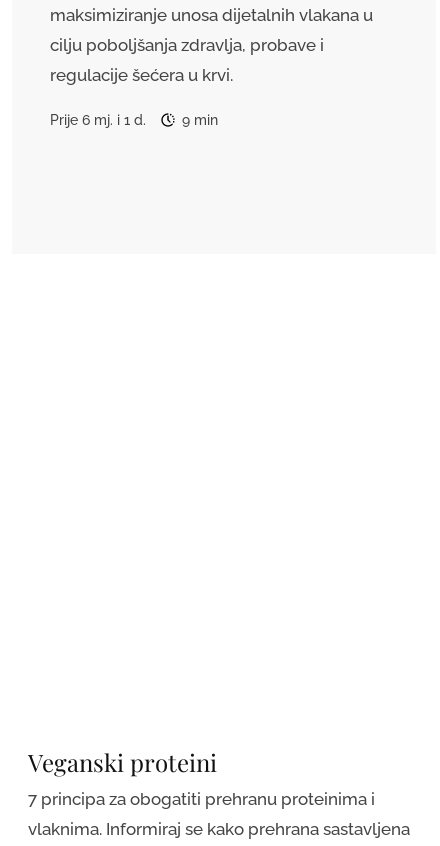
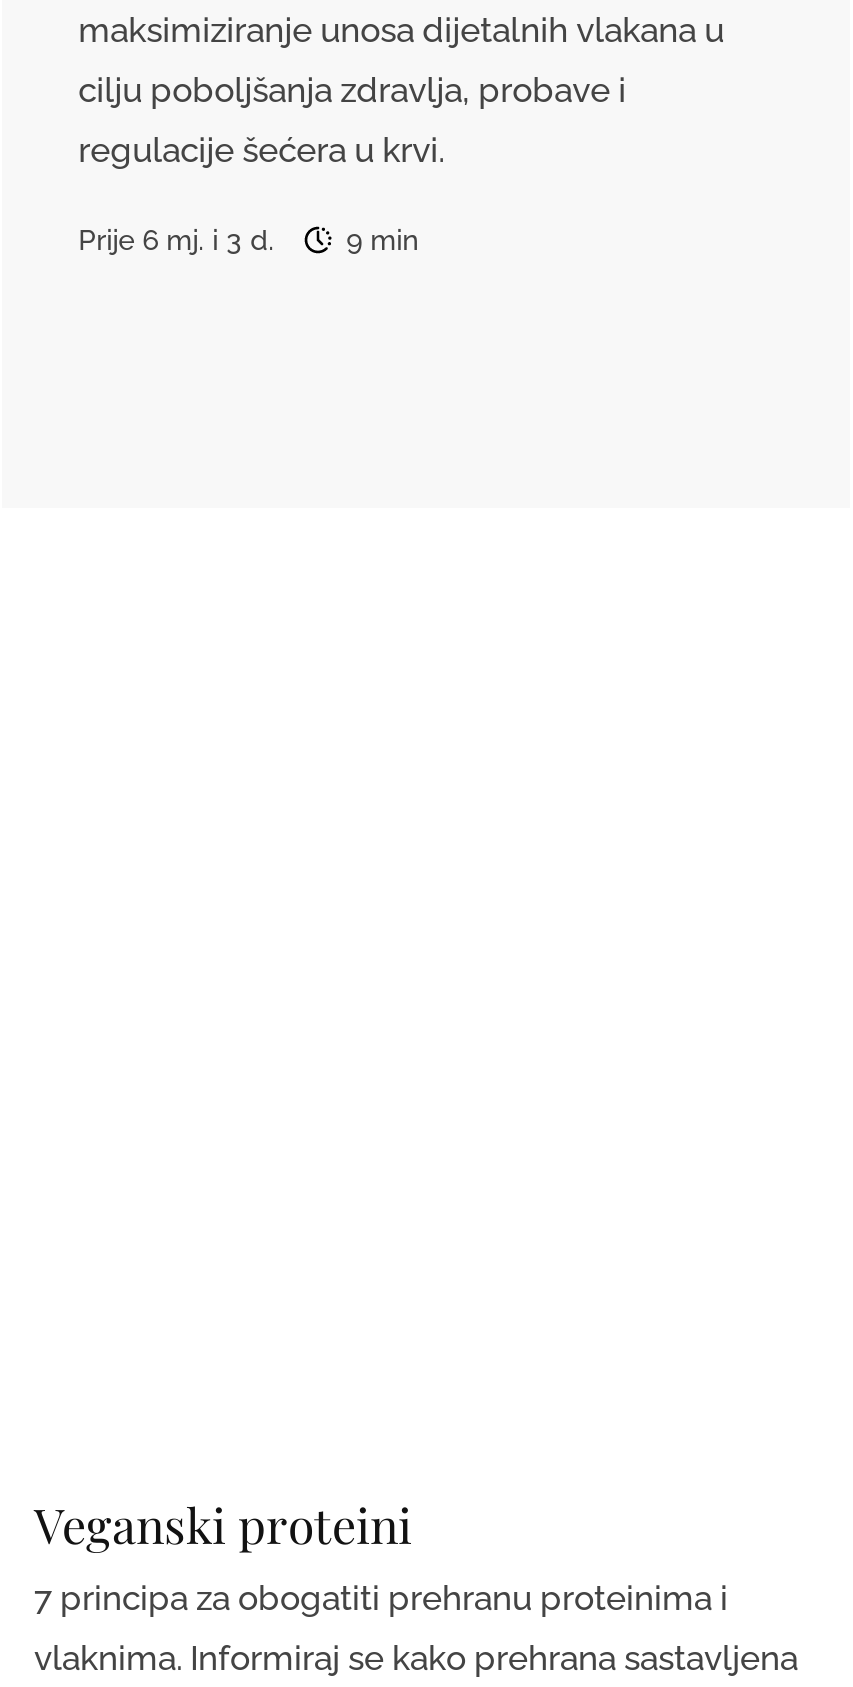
- Prije 6 mj. i 1 d.
+ Prije 6 mj. i 3 d.
